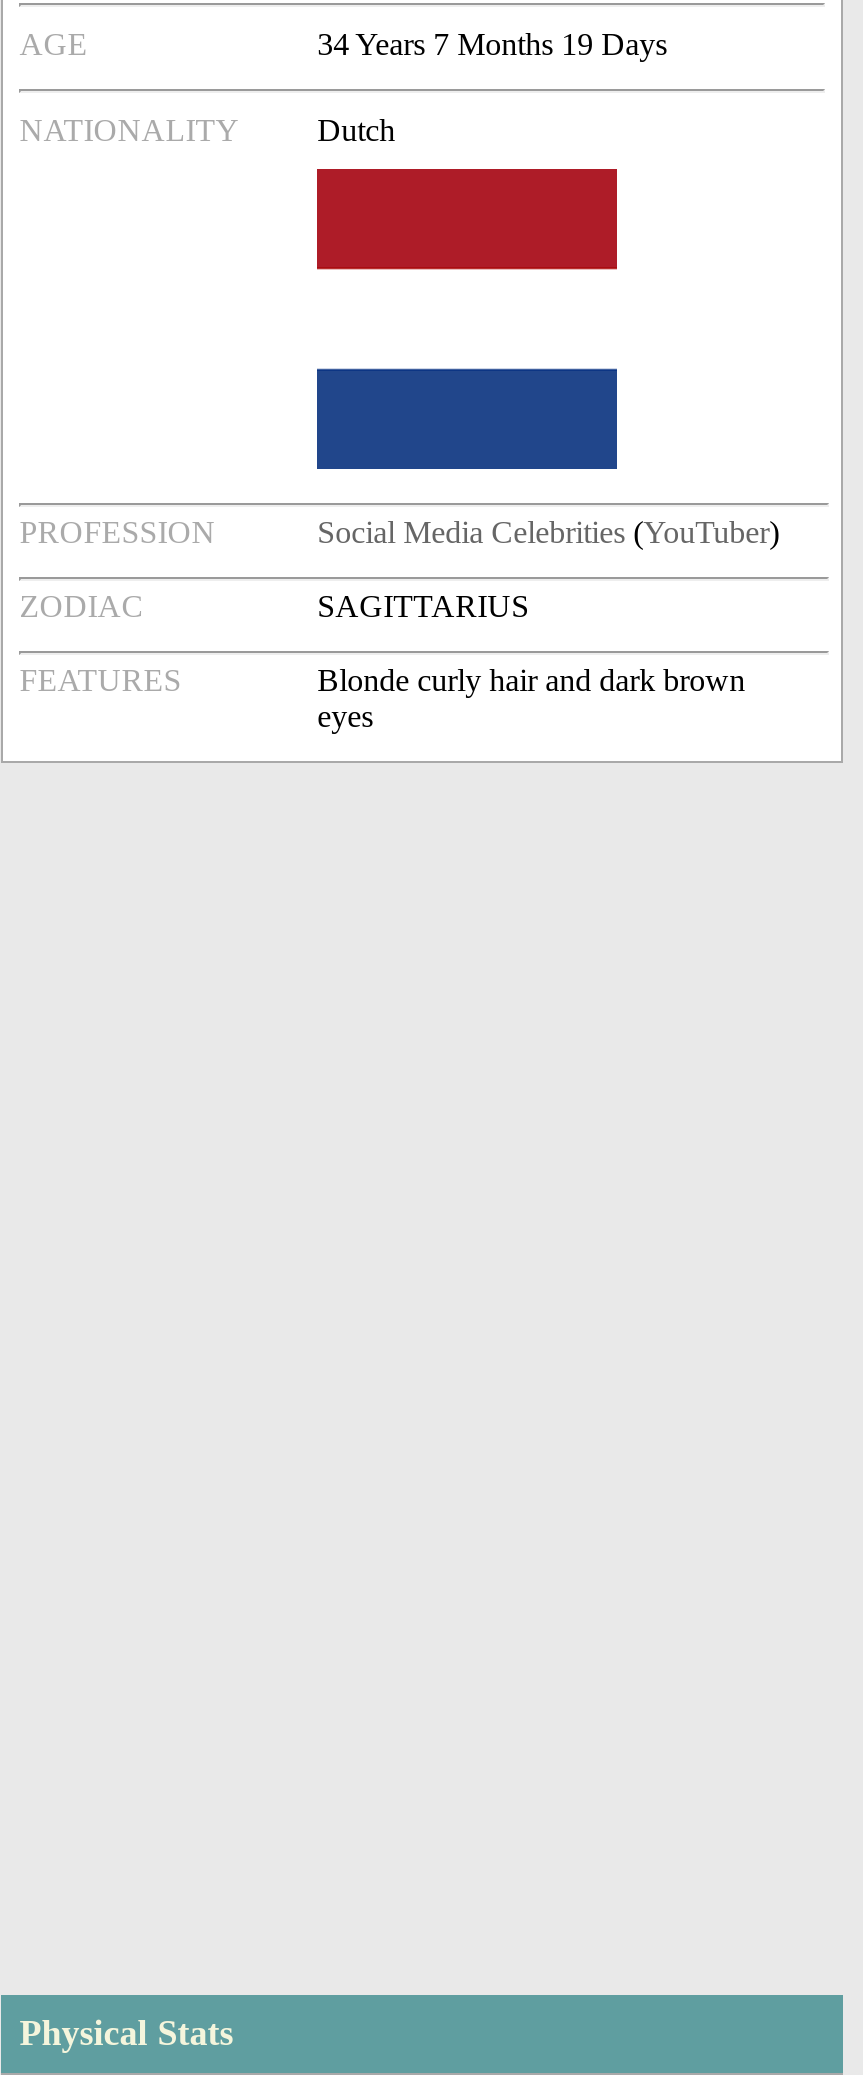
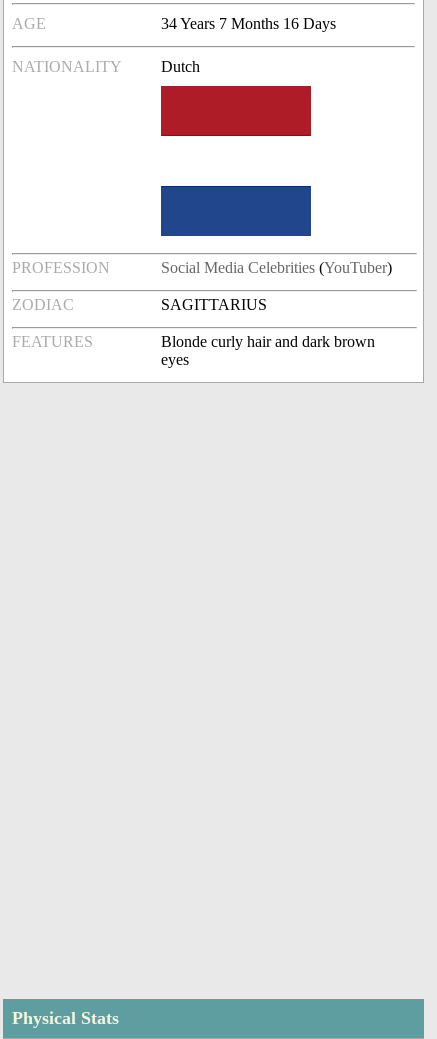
- 34 Years 7 Months 19 Days
+ 34 Years 7 Months 16 Days
